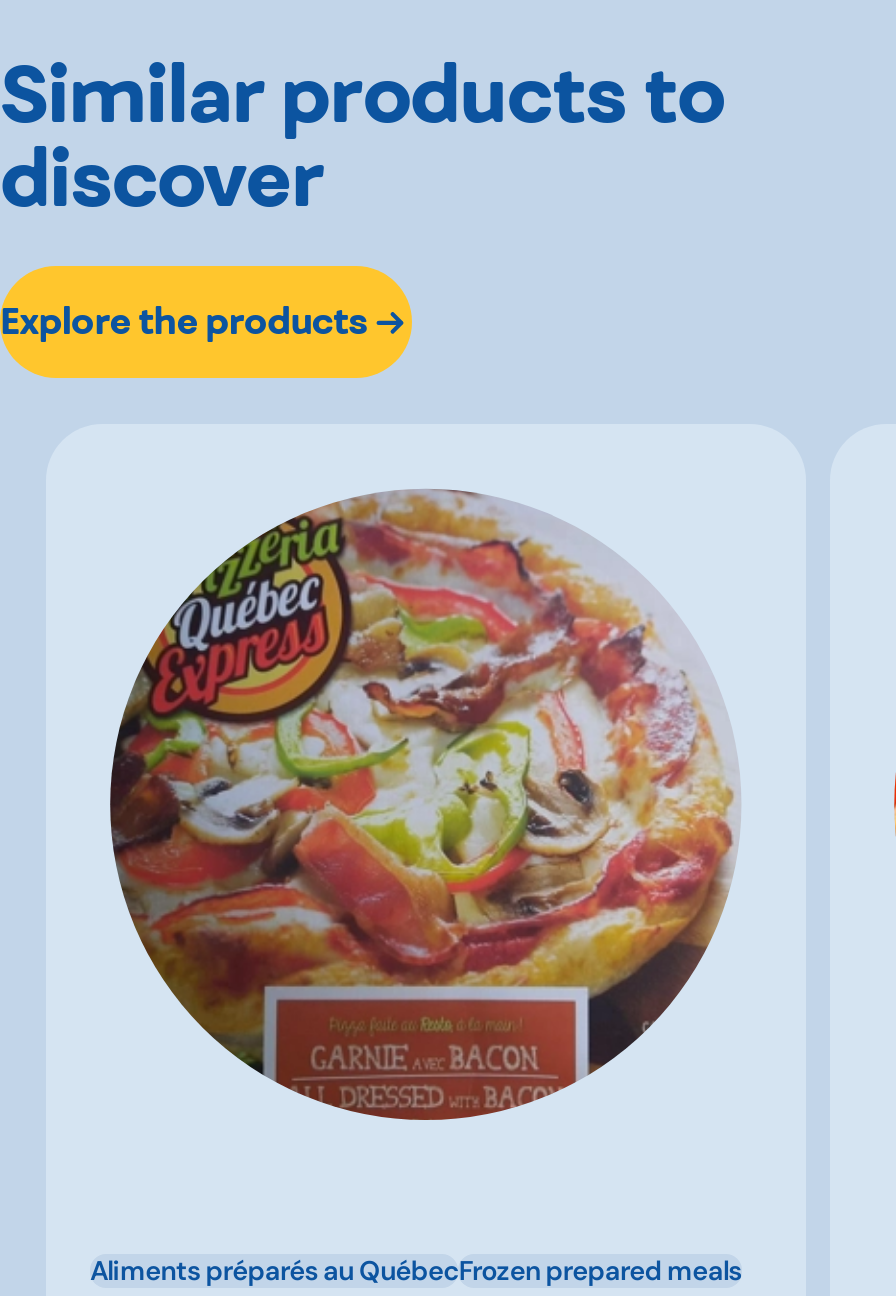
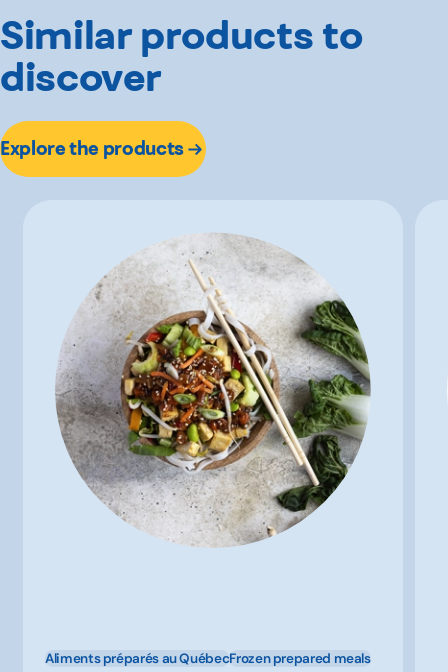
- [image]
+ [image]
